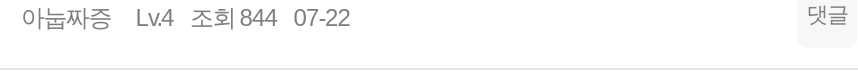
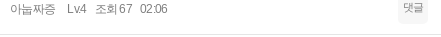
- Lv.4 조회 844 07-22
+ Lv.4 조회 67 02:06
